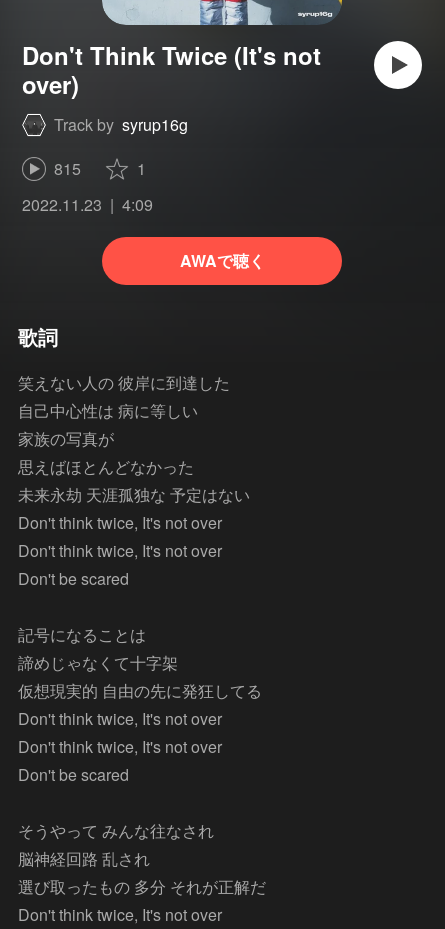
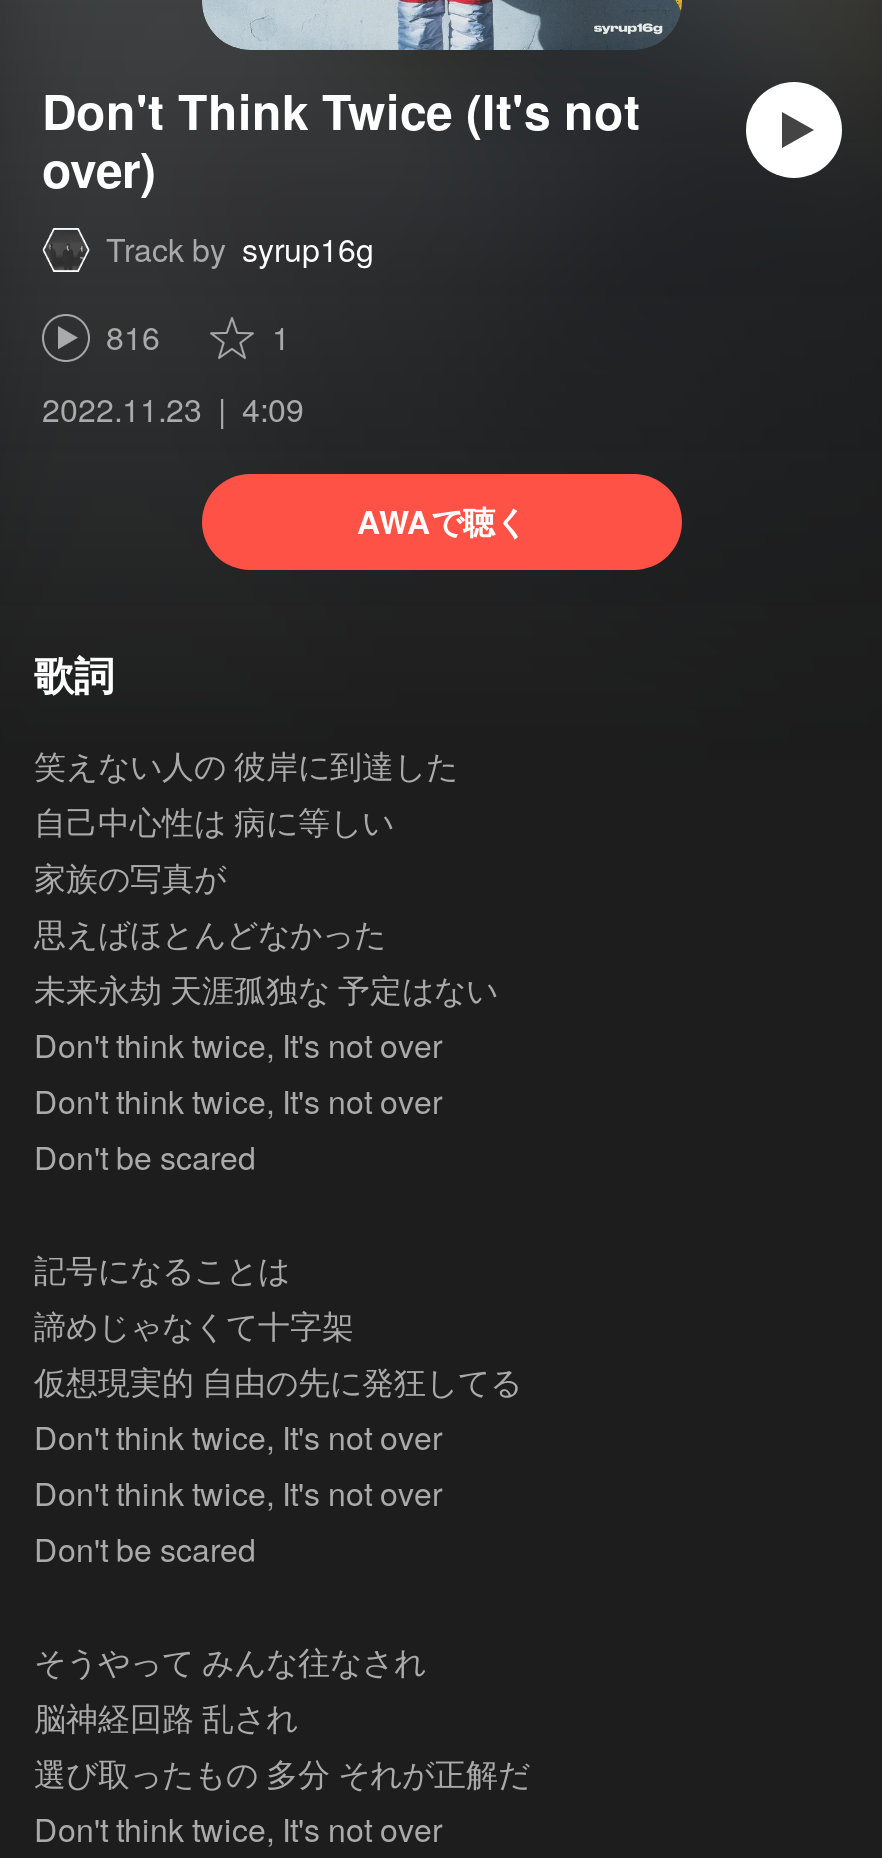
- 815
+ 816
